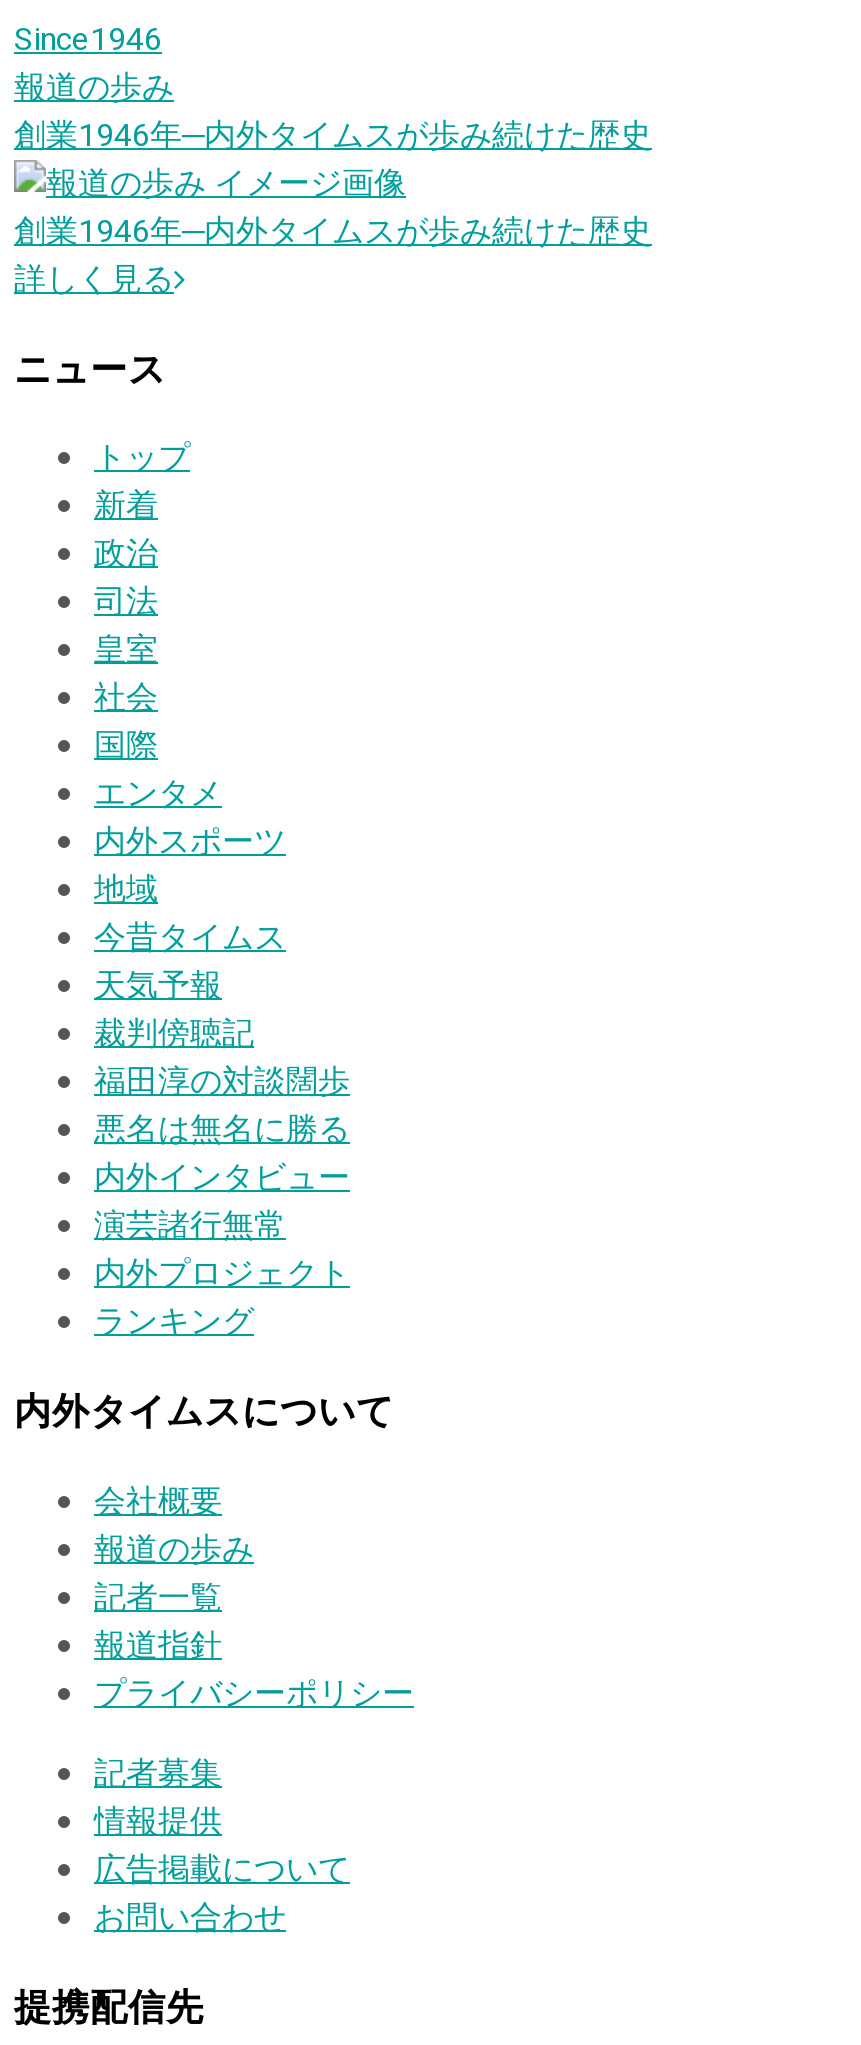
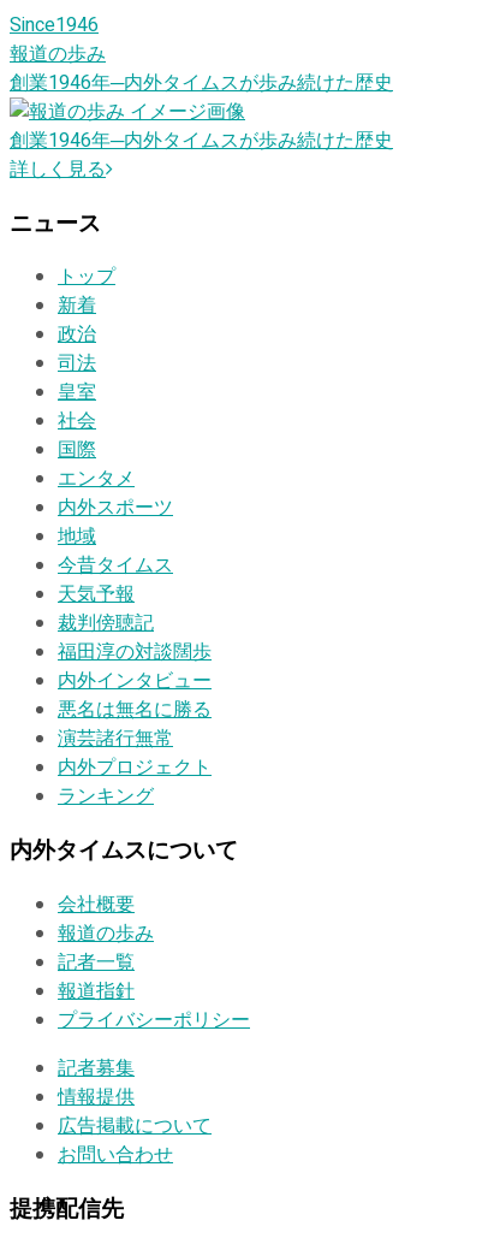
moved down: 悪名は無名に勝る

moved up: 内外インタビュー
